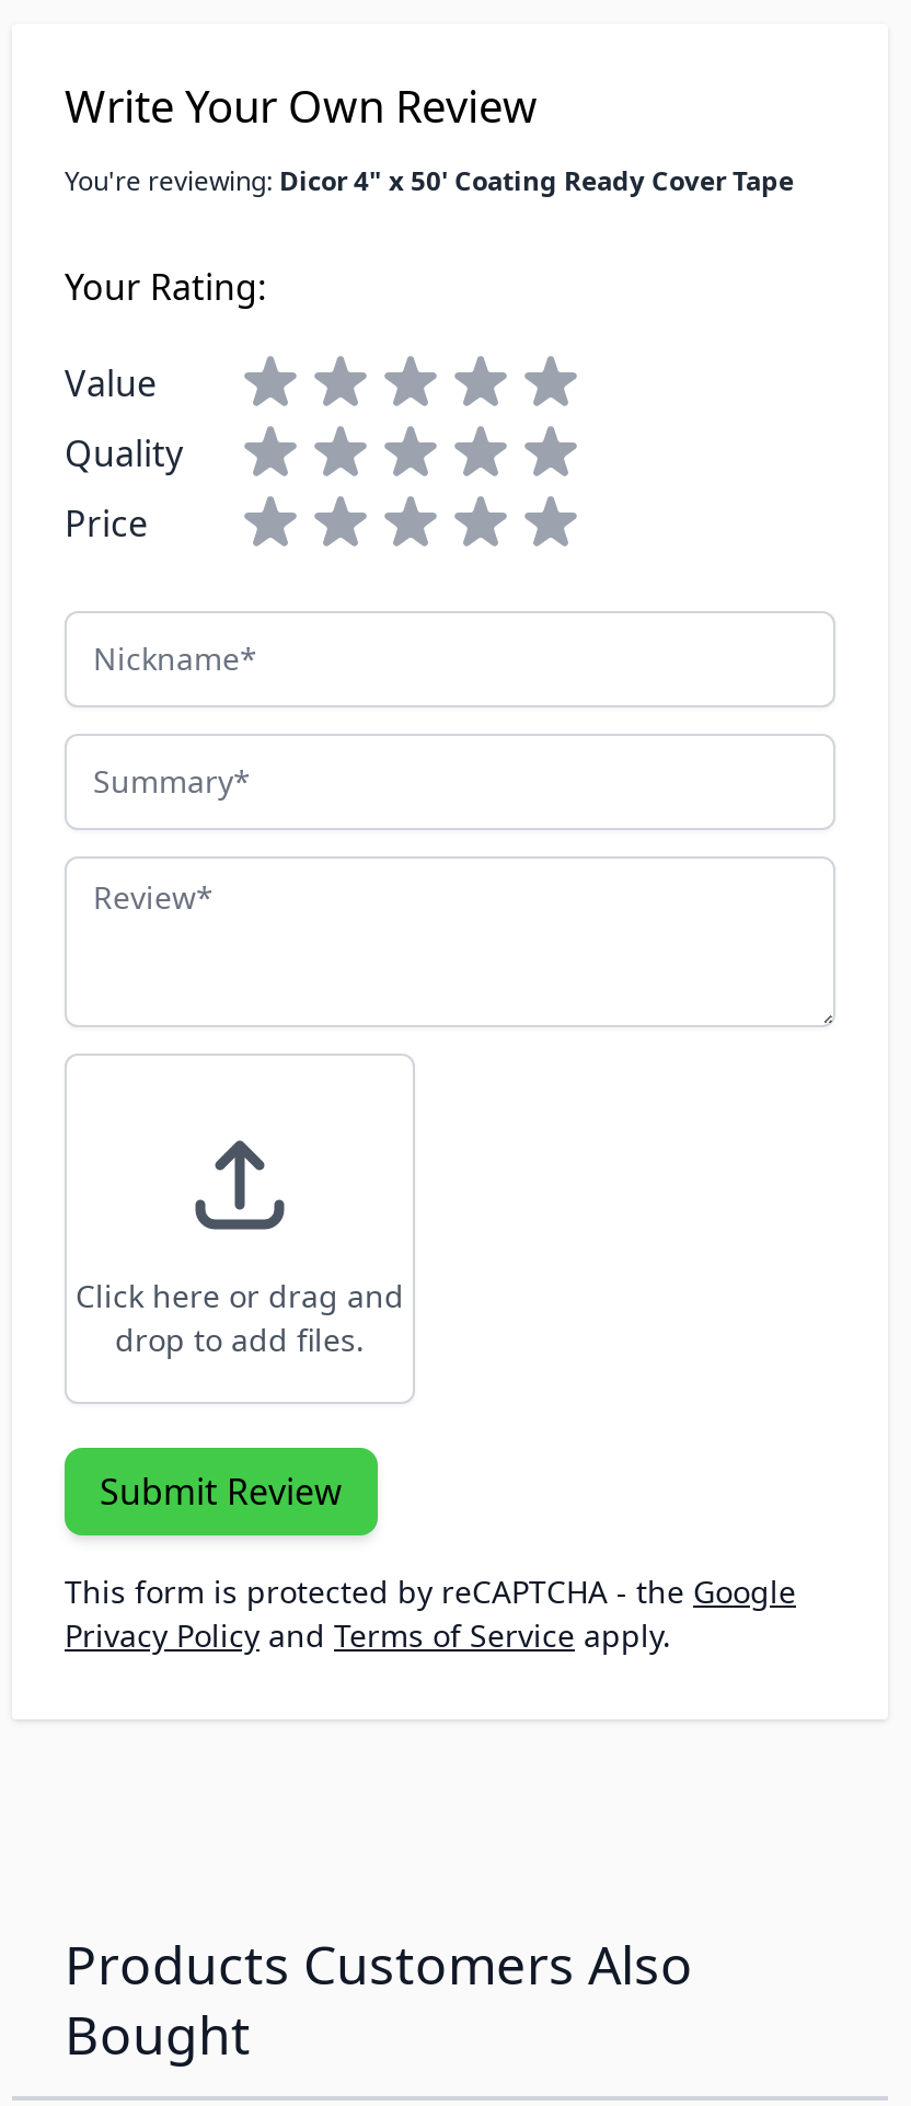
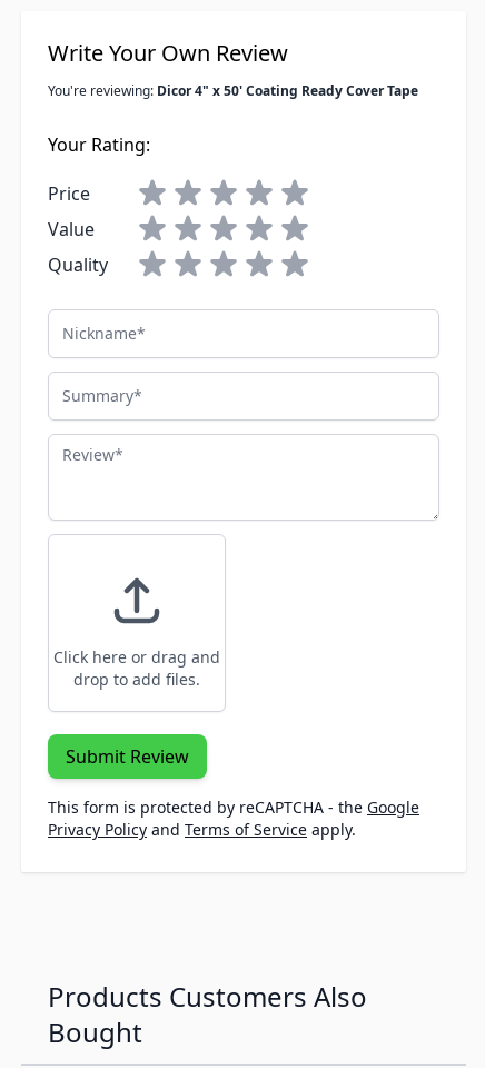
moved down: Value | Quality

moved up: Price
